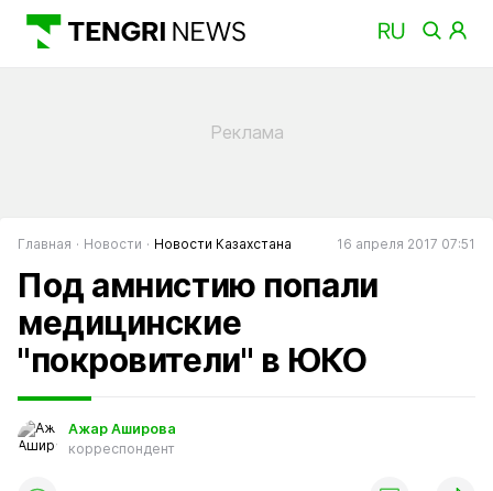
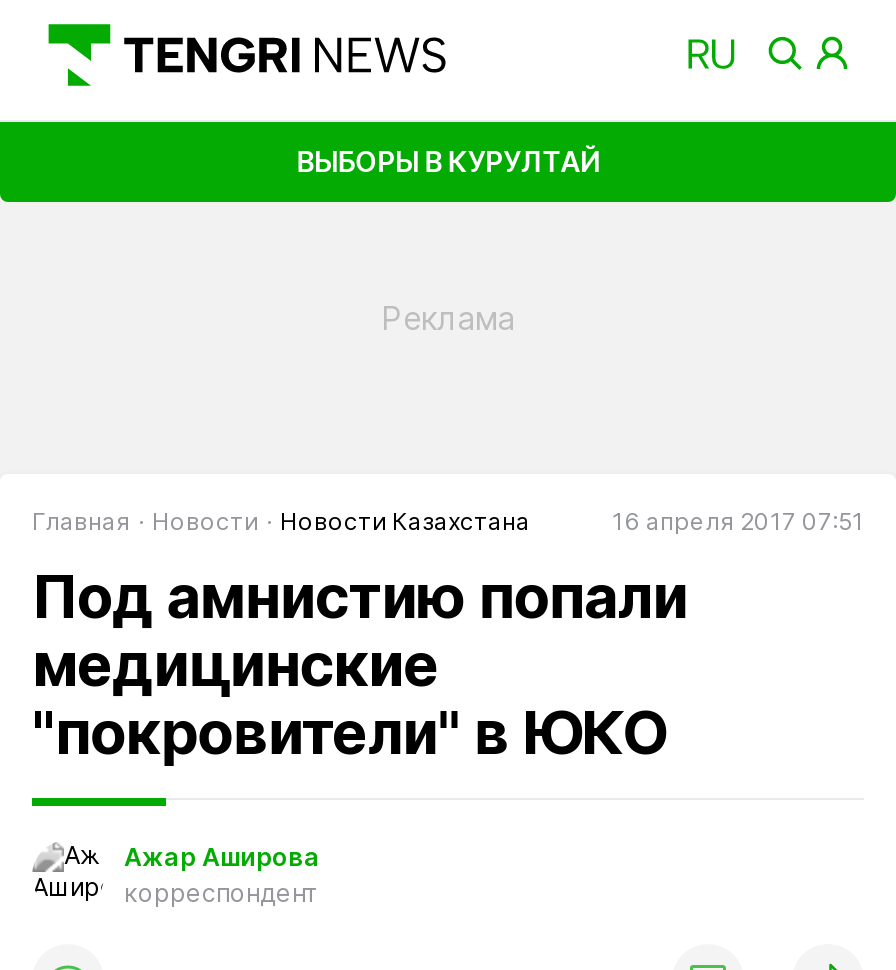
+ ВЫБОРЫ В КУРУЛТАЙ
